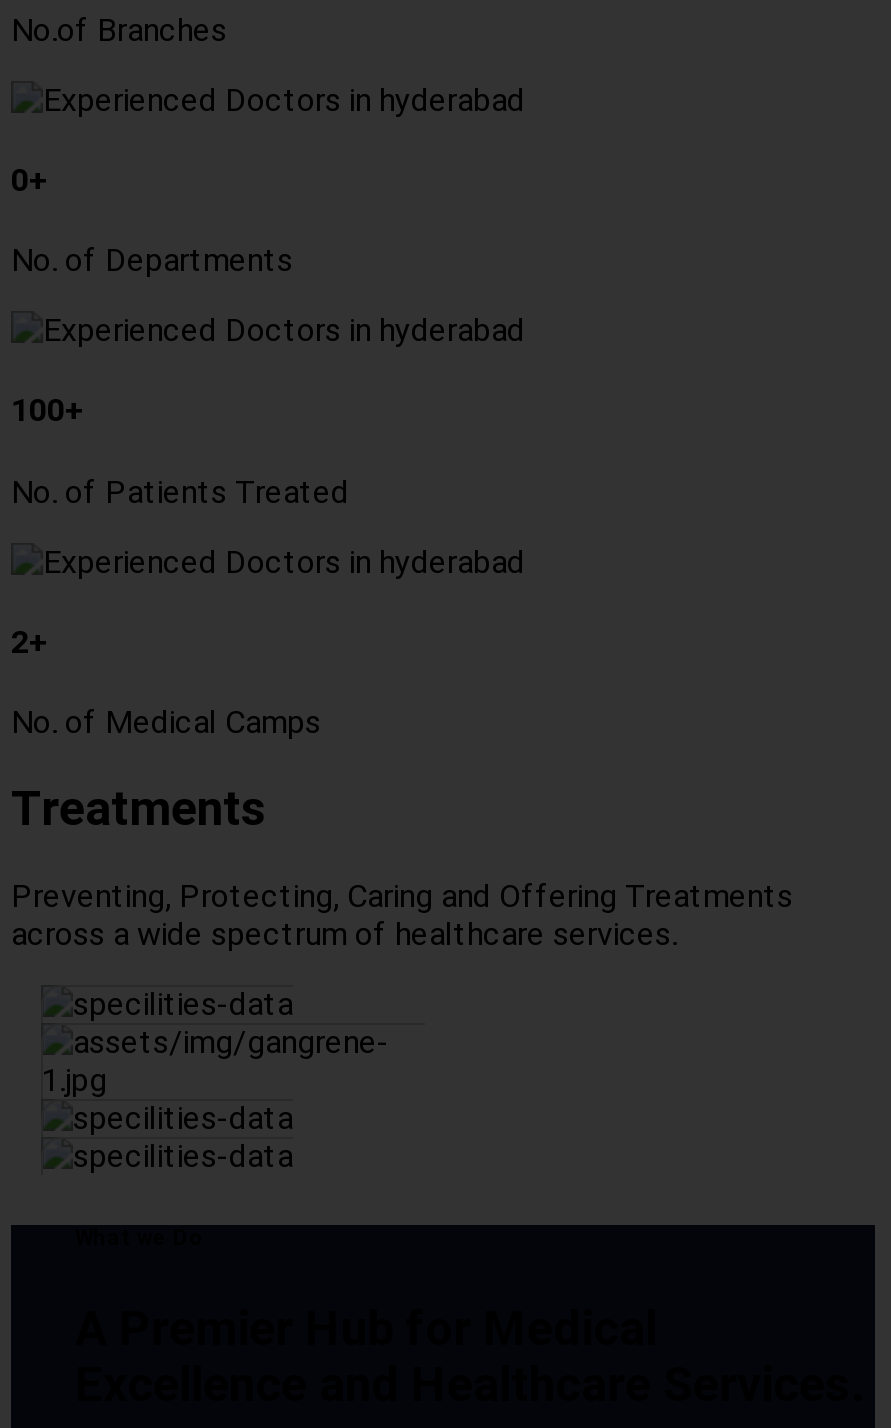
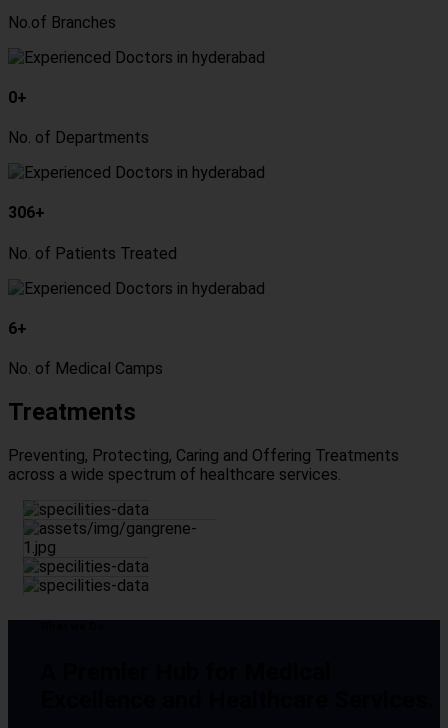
- 100+
+ 306+

- 2+
+ 6+
